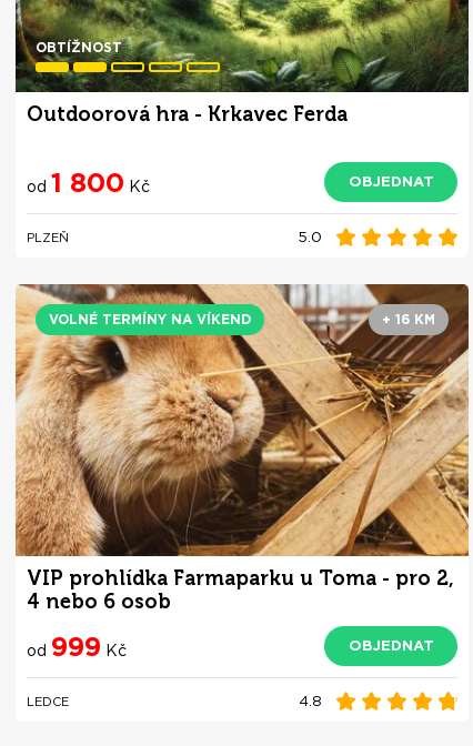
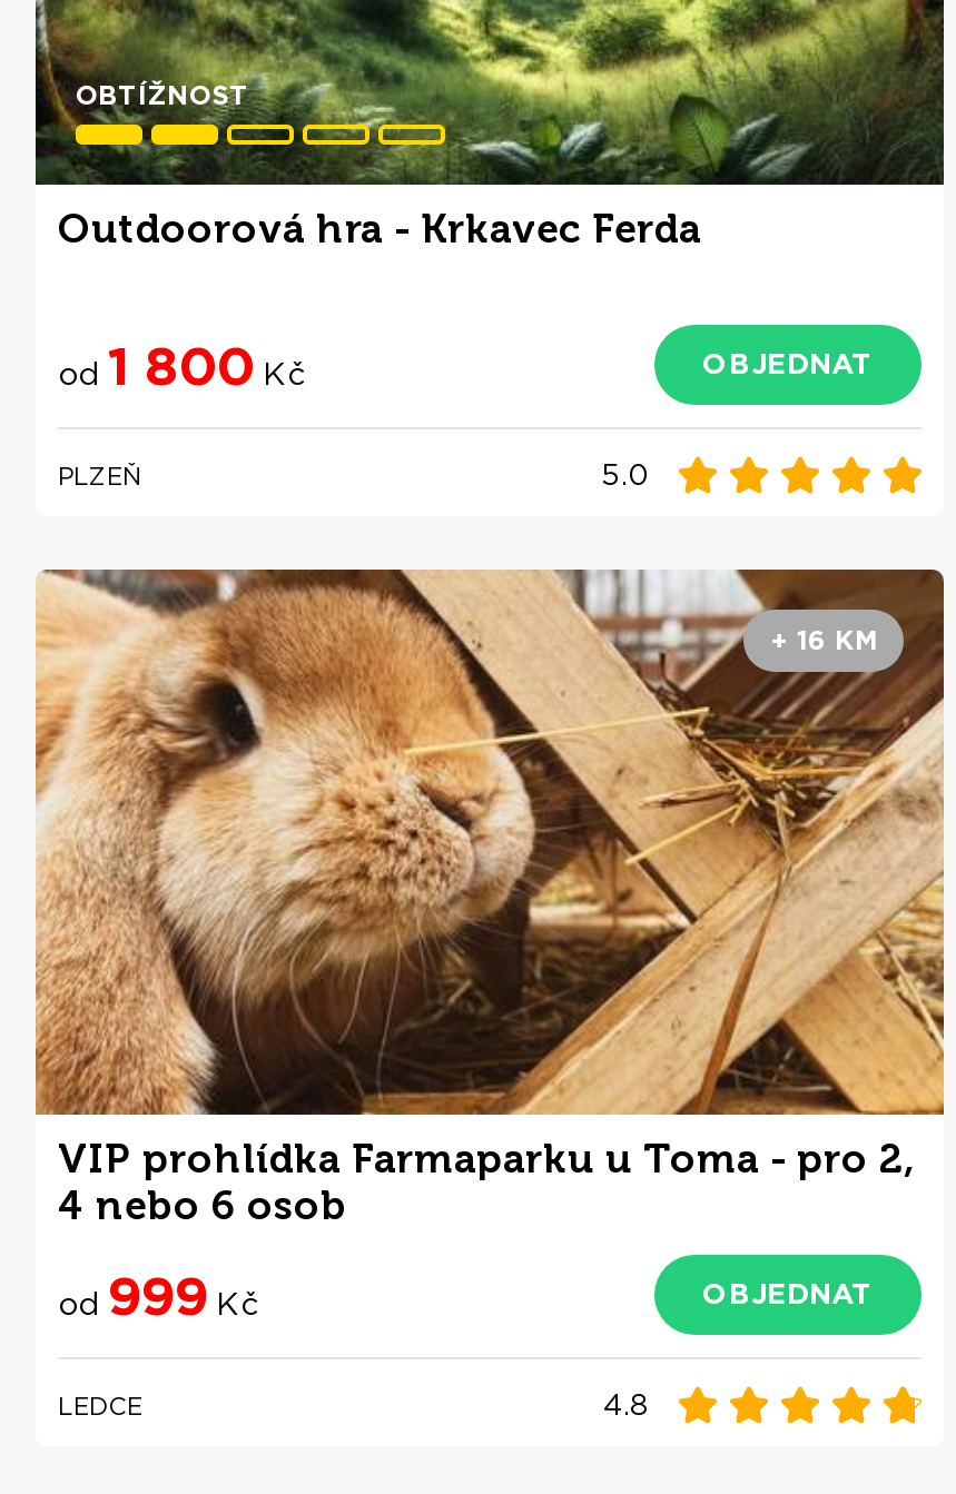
- VOLNÉ TERMÍNY NA VÍKEND
